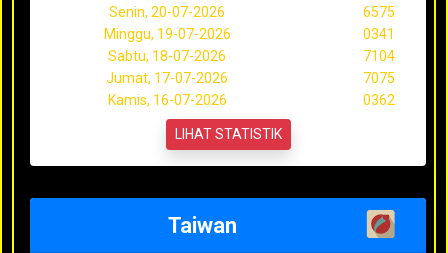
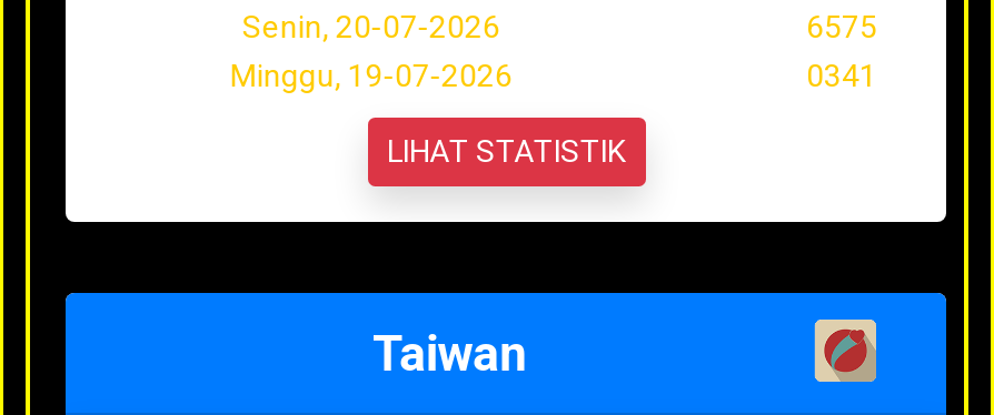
- Sabtu, 18-07-2026
- 7104
- Jumat, 17-07-2026
- 7075
- Kamis, 16-07-2026
- 0362
